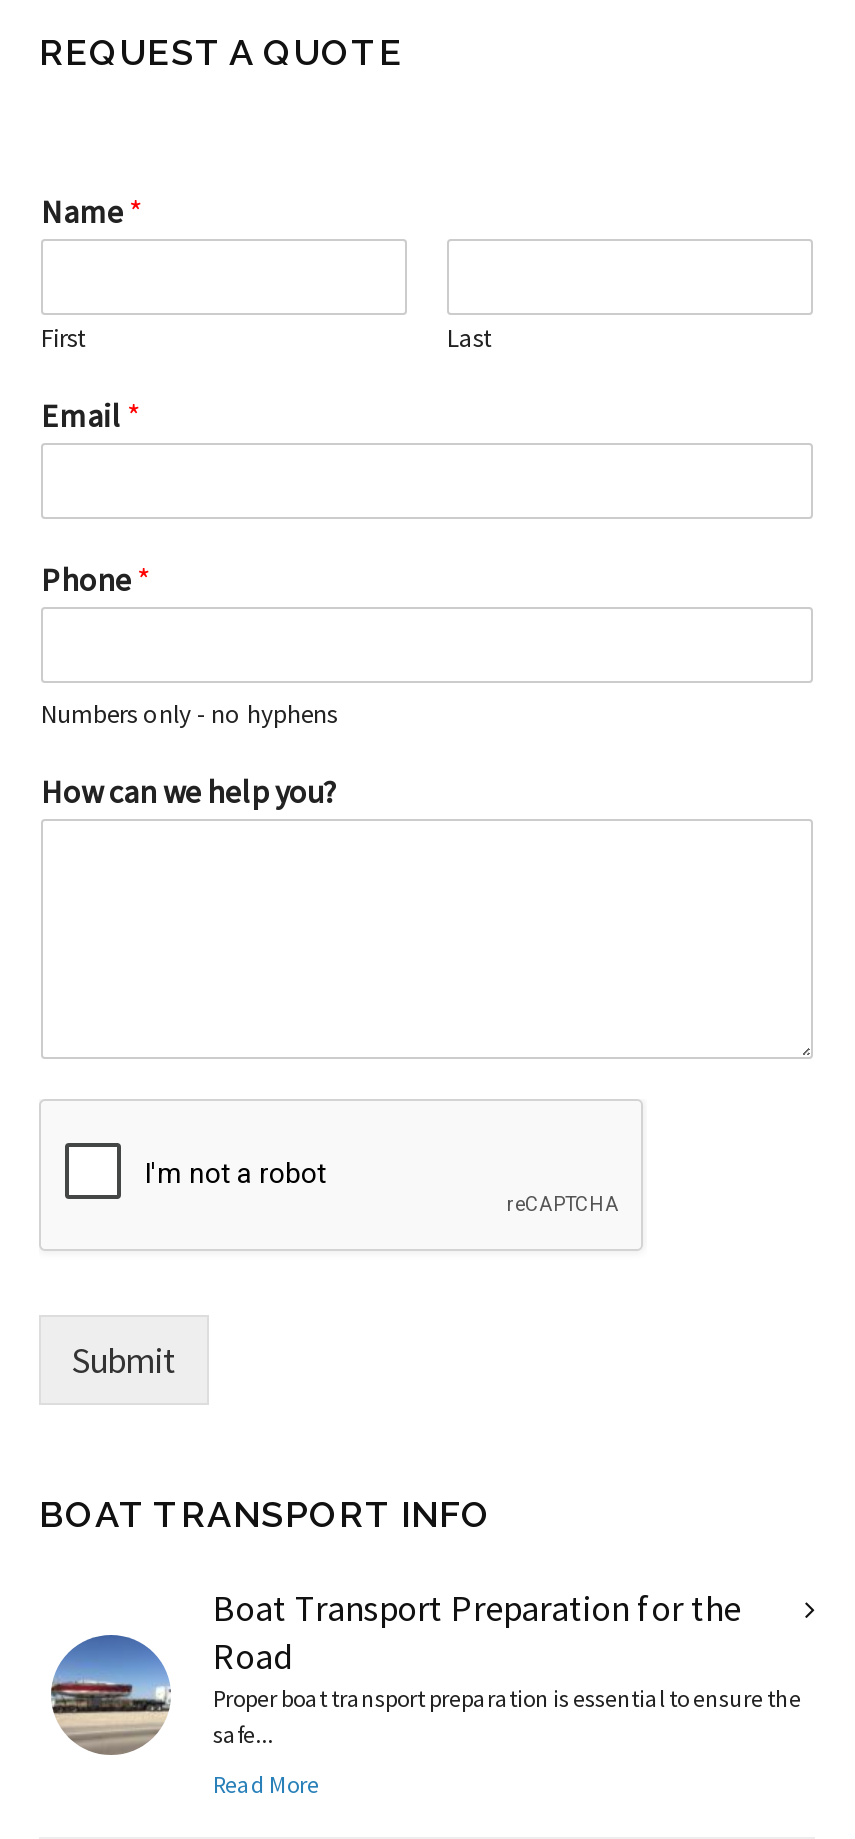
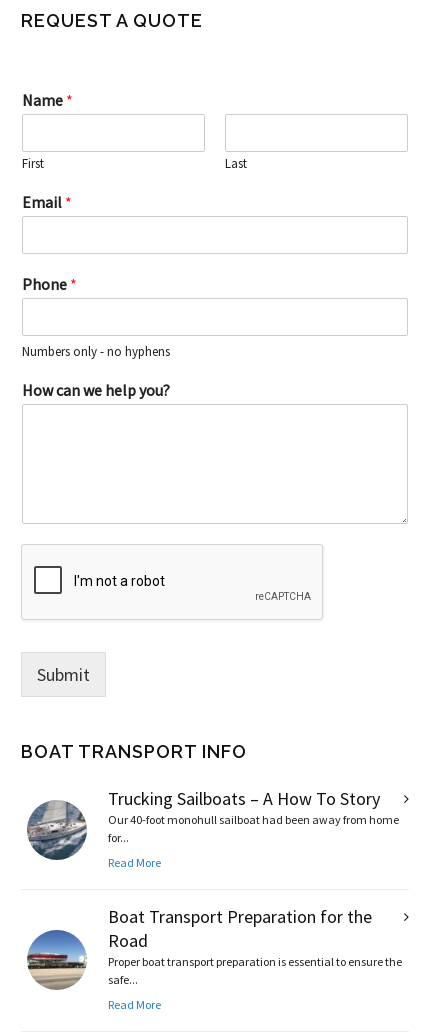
+ [image]
+ Trucking Sailboats – A How To Story
+ Our 40-foot monohull sailboat had been away from home
+ for...
+ Read More
